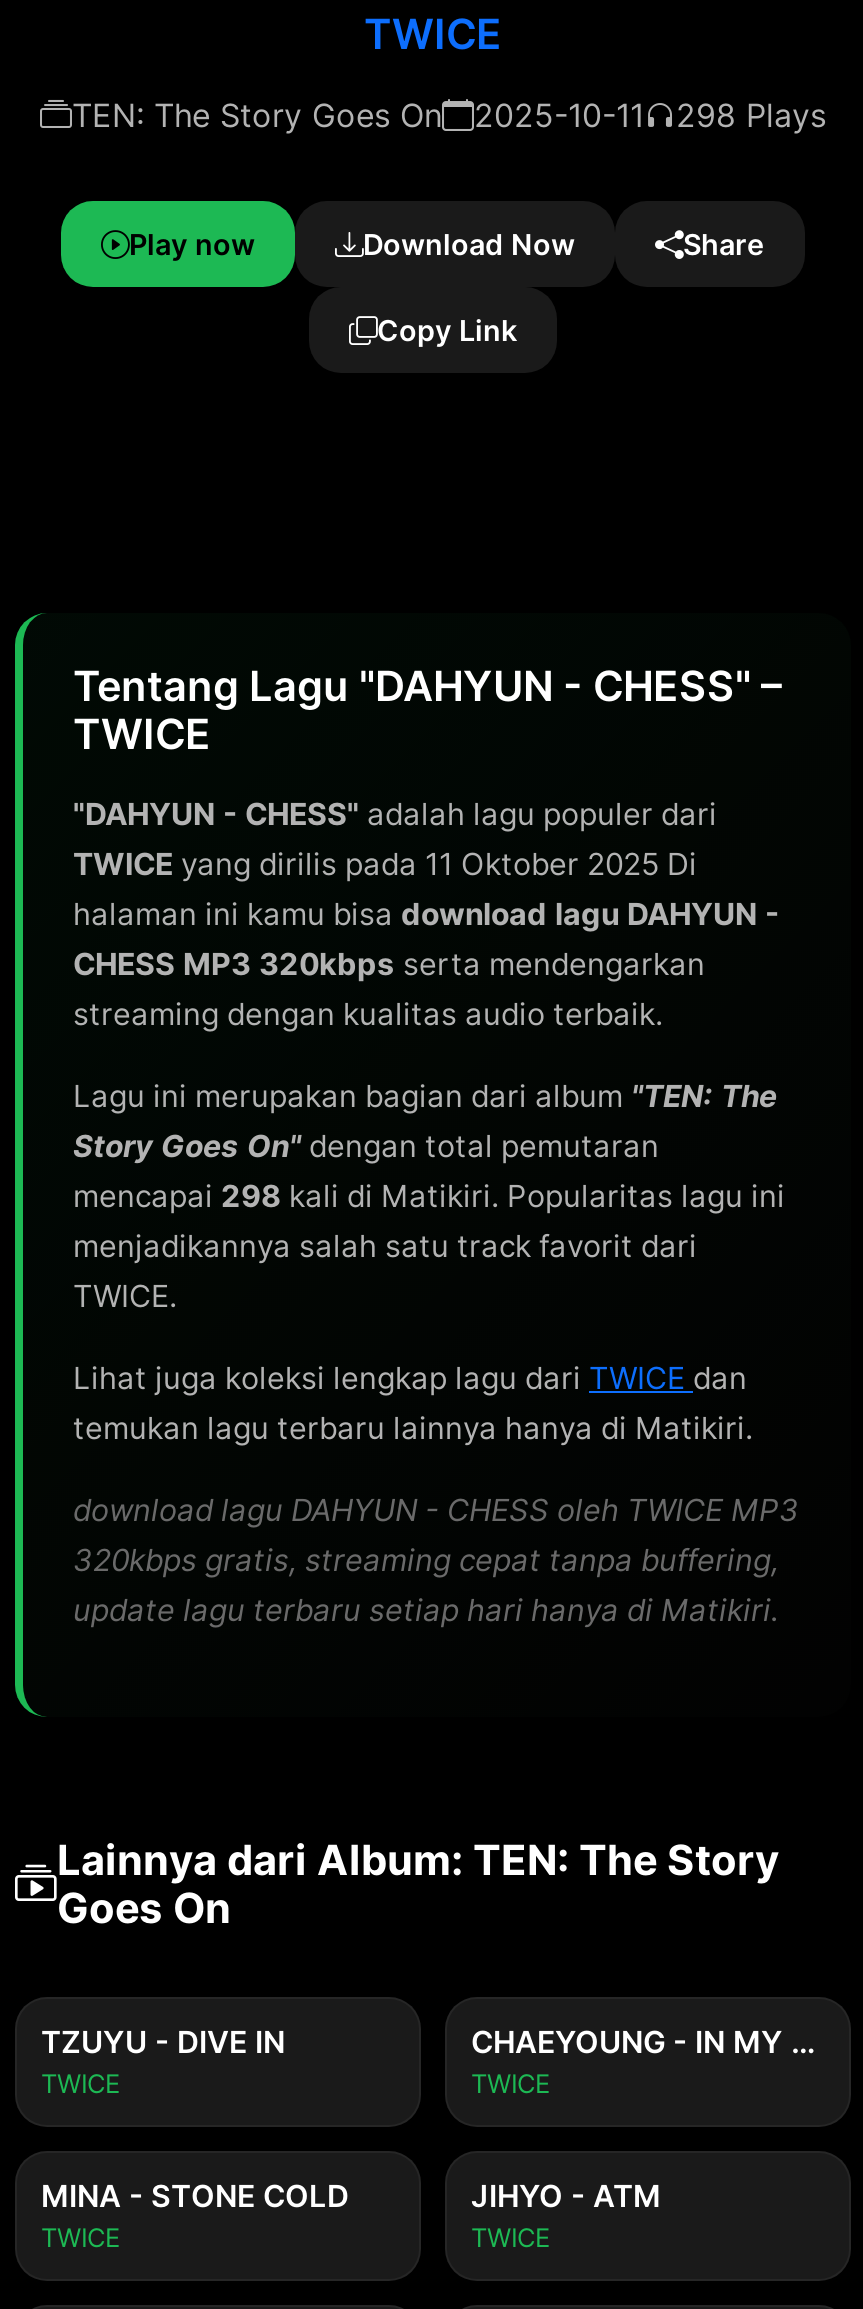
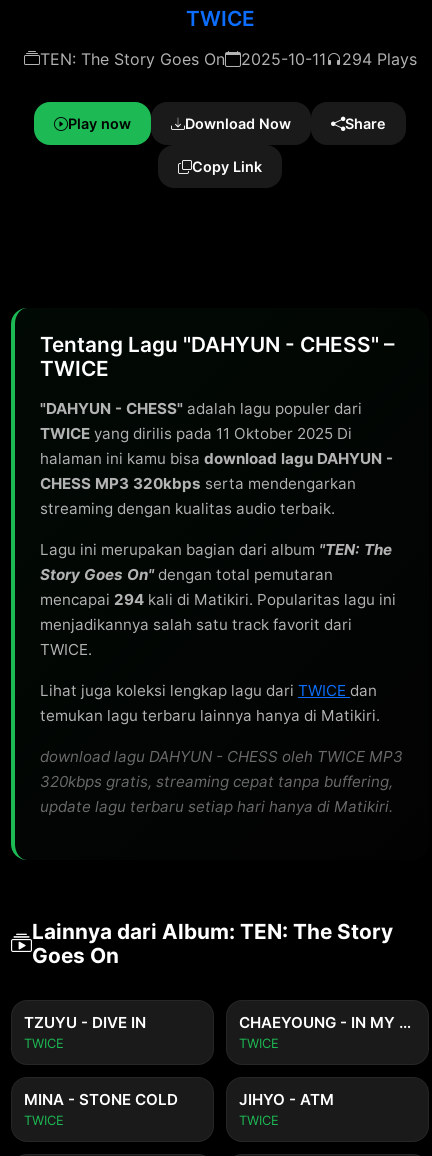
- TEN: The Story Goes On 2025-10-11 298 Plays
+ TEN: The Story Goes On 2025-10-11 294 Plays

- mencapai 298 kali di Matikiri. Popularitas lagu ini
+ mencapai 294 kali di Matikiri. Popularitas lagu ini
